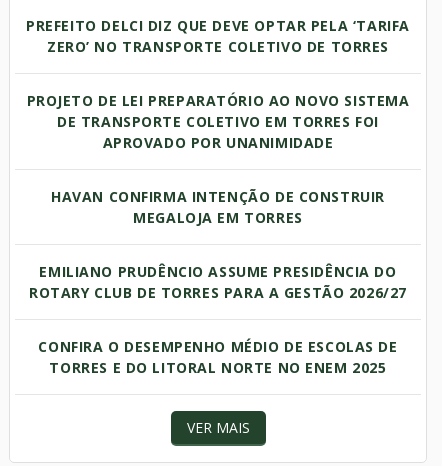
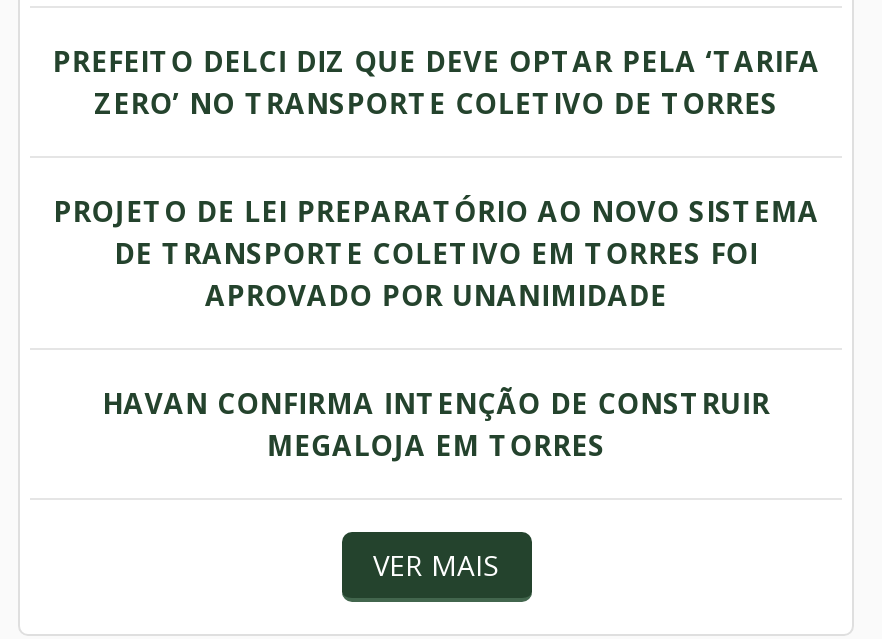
- EMILIANO PRUDÊNCIO ASSUME PRESIDÊNCIA DO
- ROTARY CLUB DE TORRES PARA A GESTÃO 2026/27
- CONFIRA O DESEMPENHO MÉDIO DE ESCOLAS DE
- TORRES E DO LITORAL NORTE NO ENEM 2025
